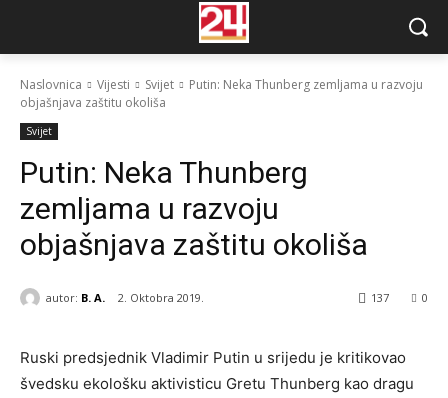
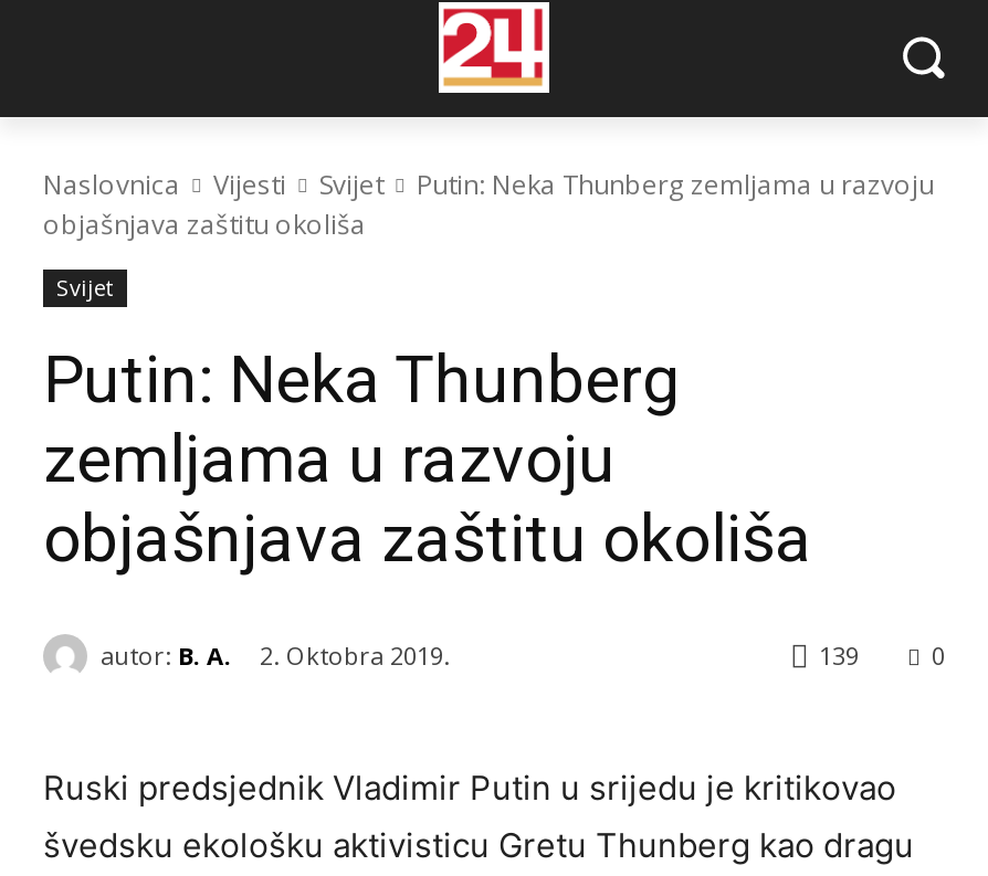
- 137
+ 139
